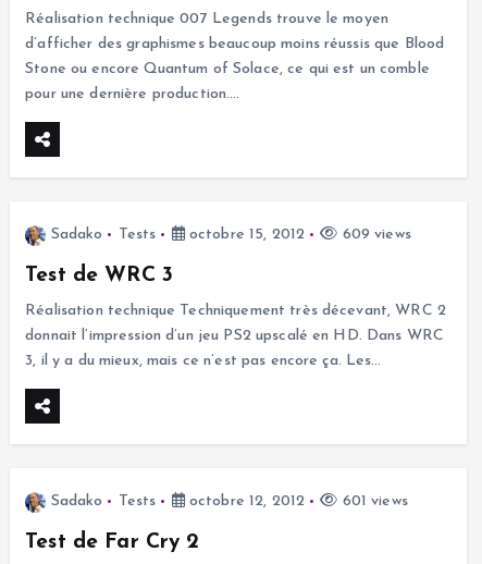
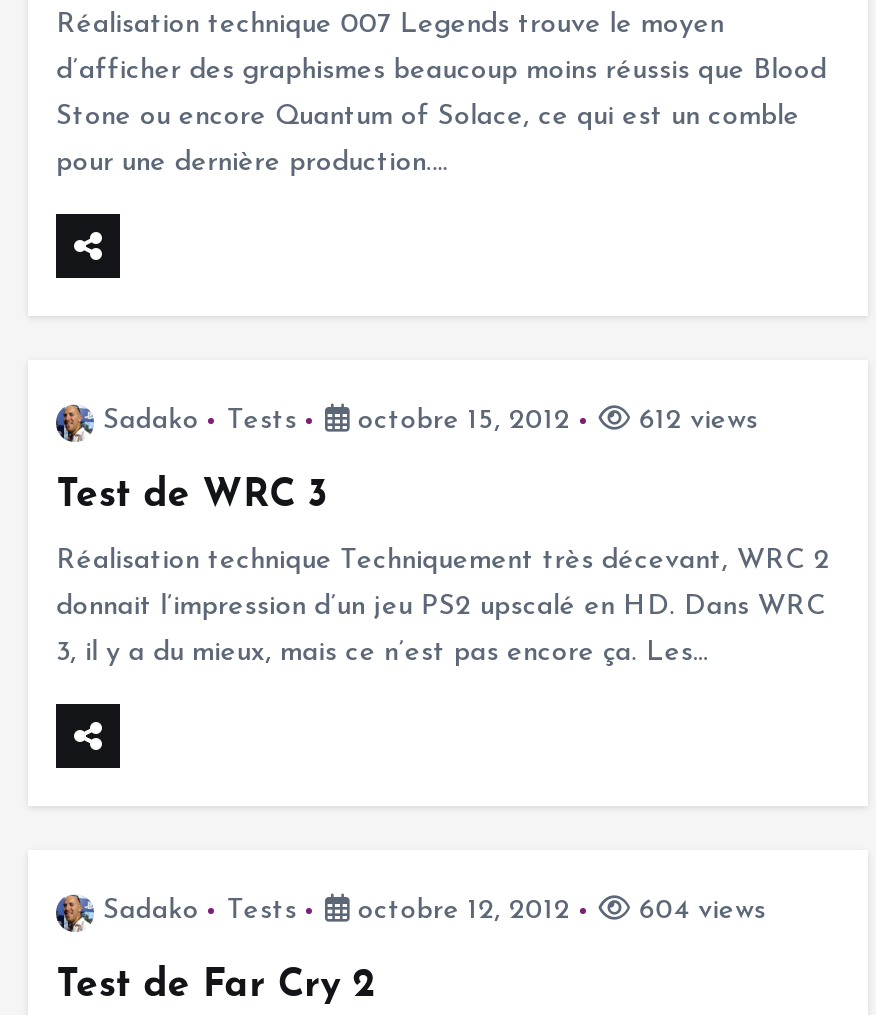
- 609 views
+ 612 views

- 601 views
+ 604 views
